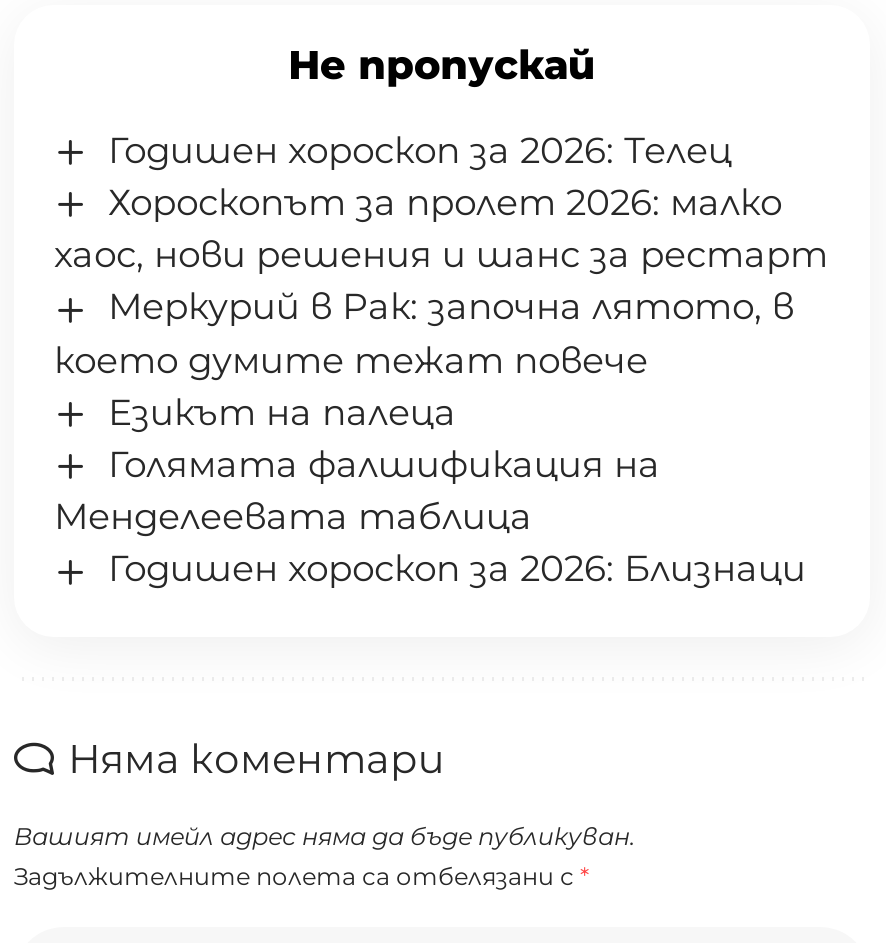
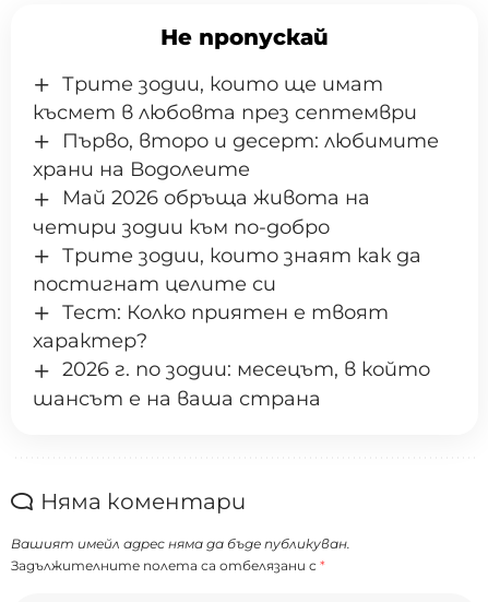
- Годишен хороскоп за 2026: Телец
- Хороскопът за пролет 2026: малко
- хаос, нови решения и шанс за рестарт
- Меркурий в Рак: започна лятото, в
- което думите тежат повече
- Езикът на палеца
- Голямата фалшификация на
- Менделеевата таблица
- Годишен хороскоп за 2026: Близнаци
+ Трите зодии, които ще имат
+ късмет в любовта през септември
+ Първо, второ и десерт: любимите
+ храни на Водолеите
+ Май 2026 обръща живота на
+ четири зодии към по-добро
+ Трите зодии, които знаят как да
+ постигнат целите си
+ Тест: Колко приятен e твоят
+ характер?
+ 2026 г. по зодии: месецът, в който
+ шансът е на ваша страна
